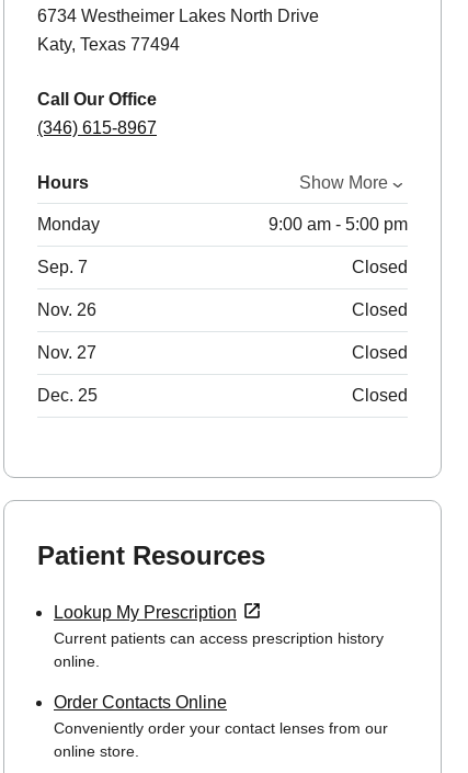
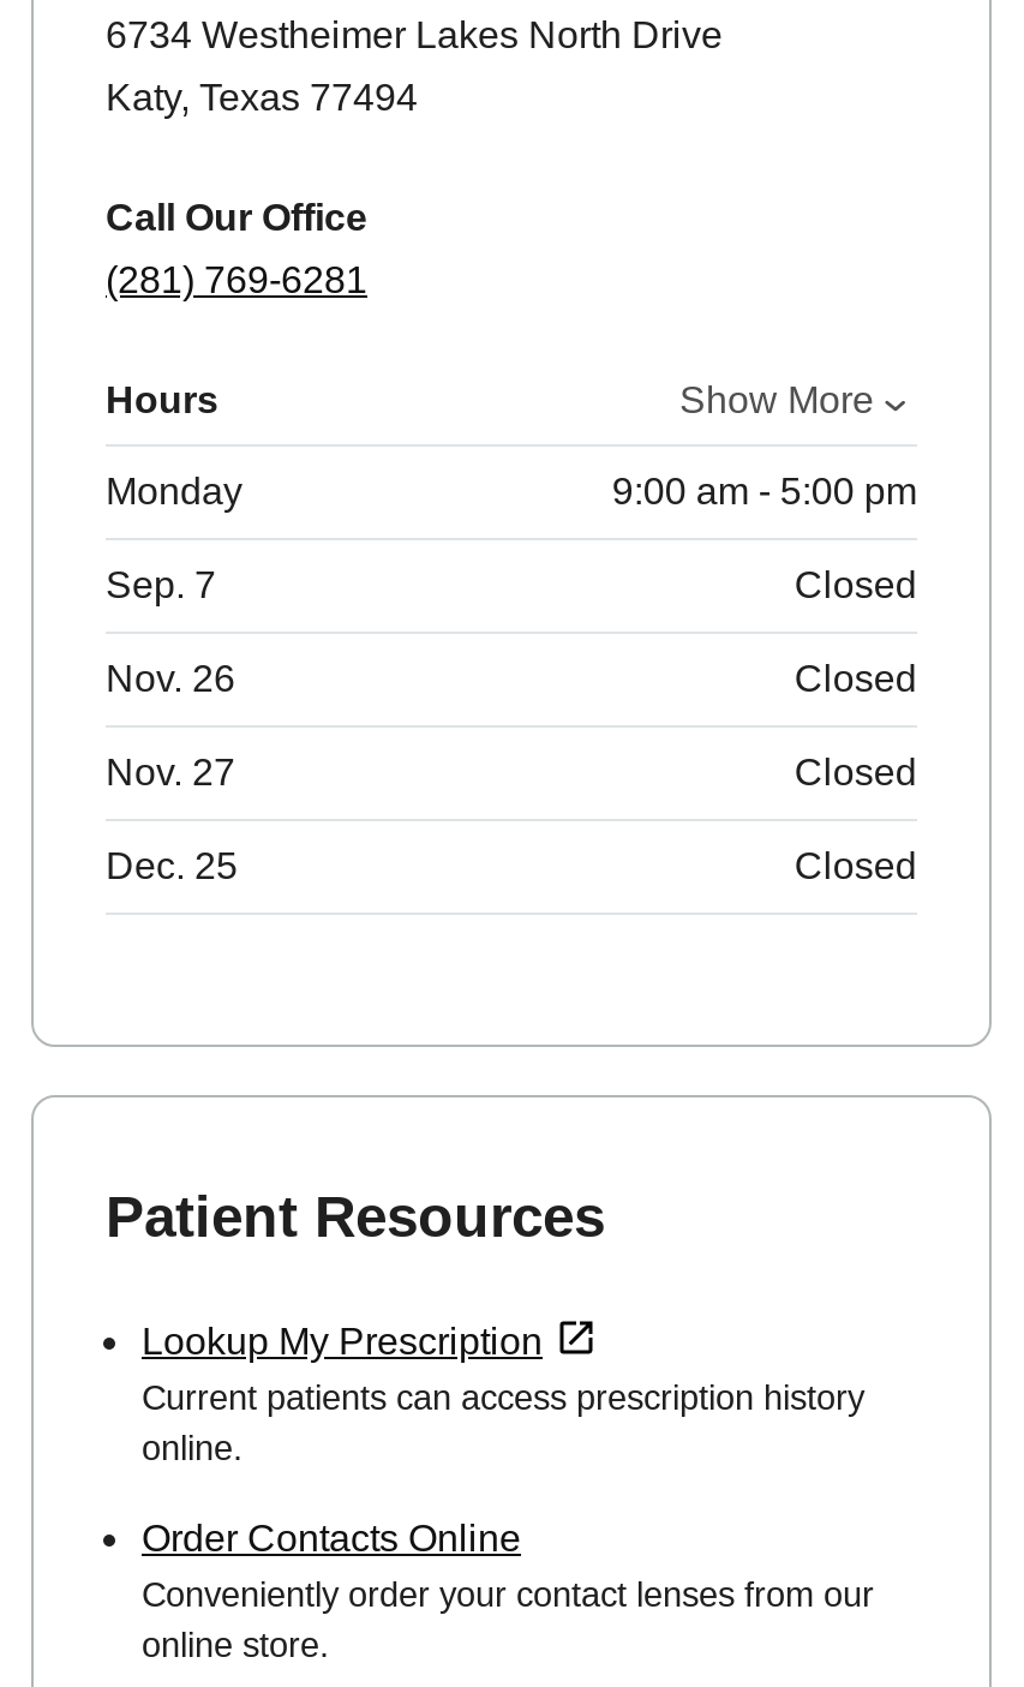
- (346) 615-8967
+ (281) 769-6281
